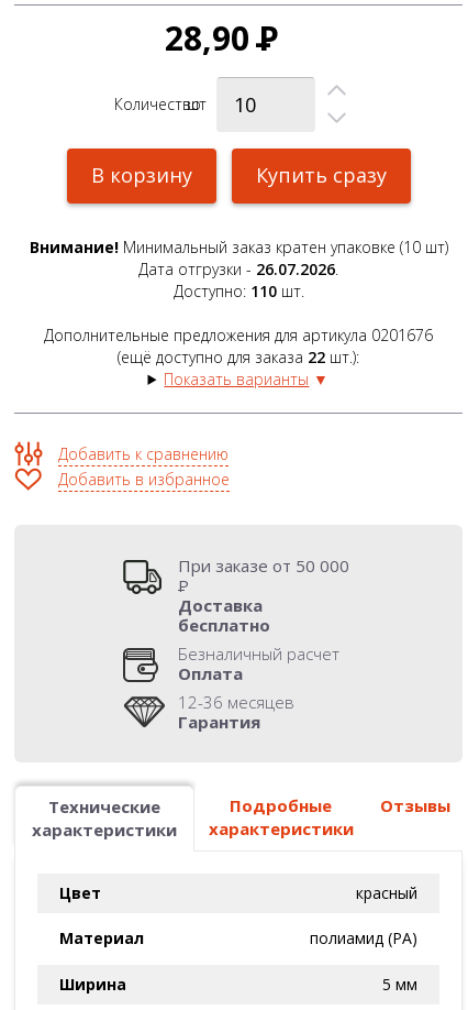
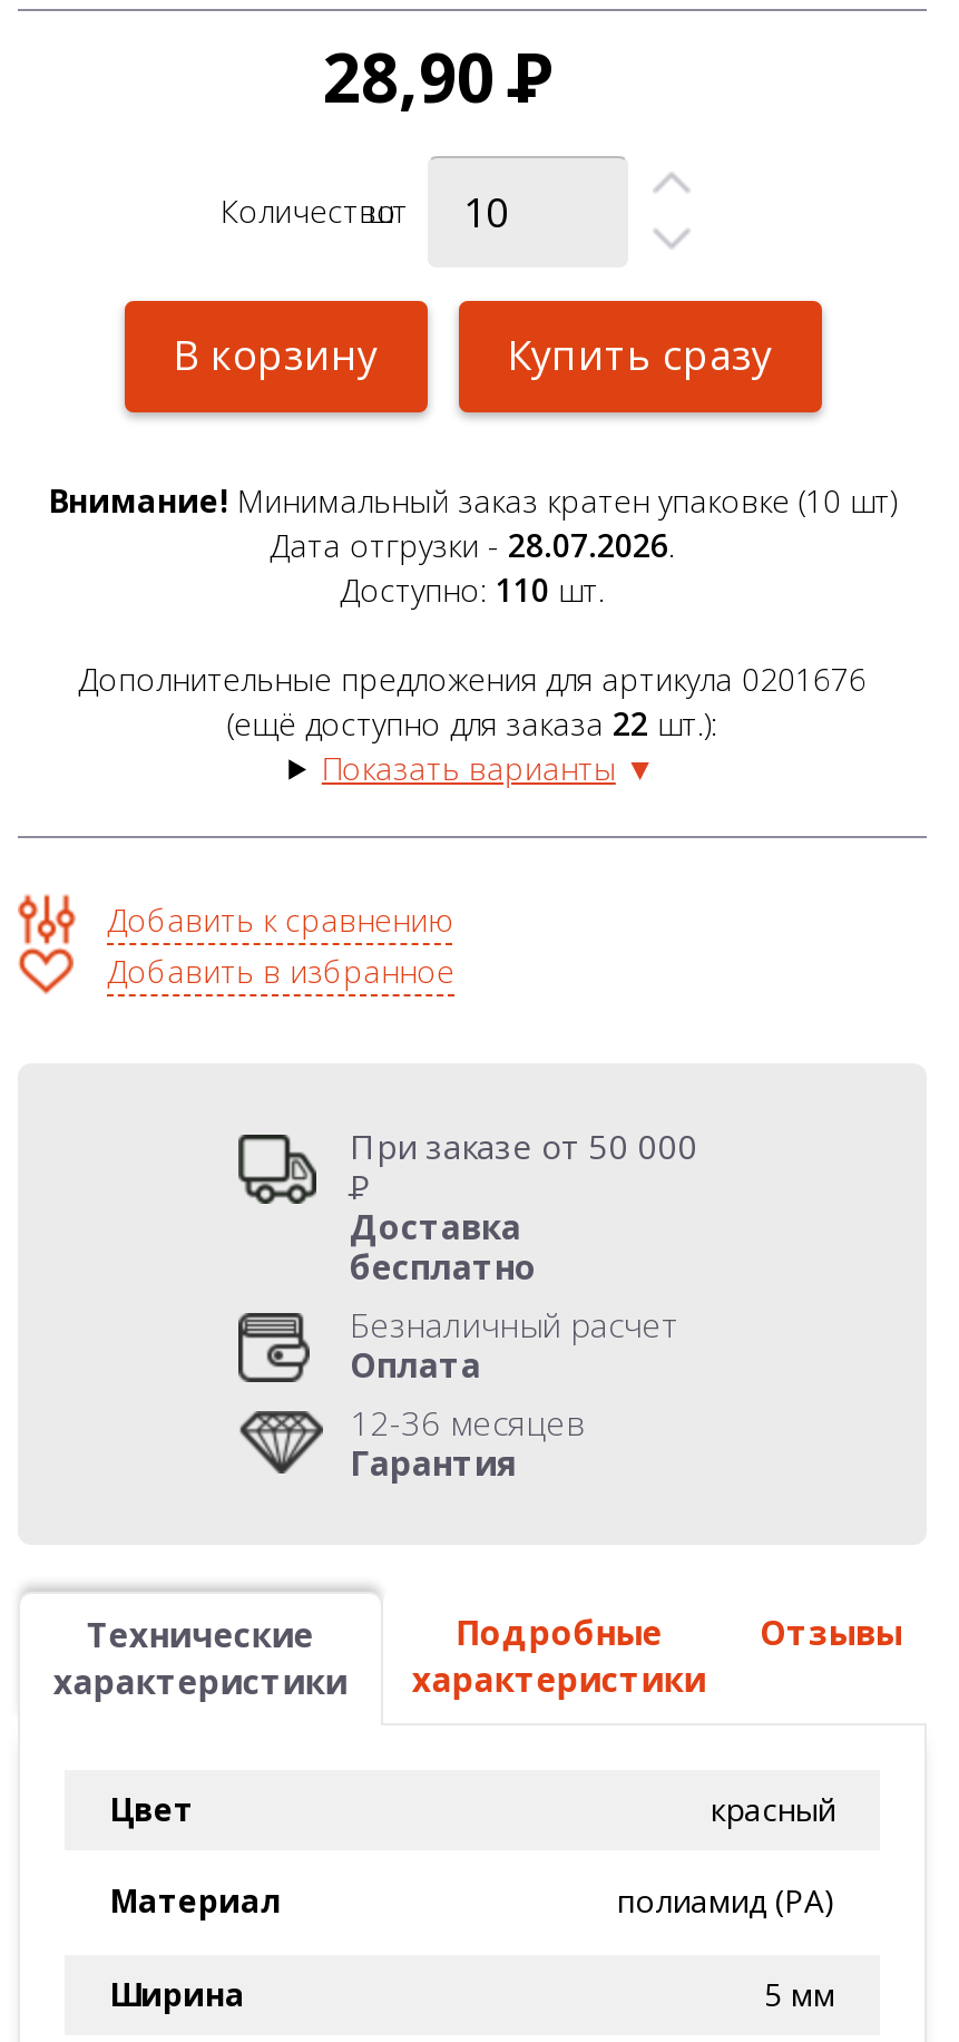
- Дата отгрузки - 26.07.2026.
+ Дата отгрузки - 28.07.2026.
